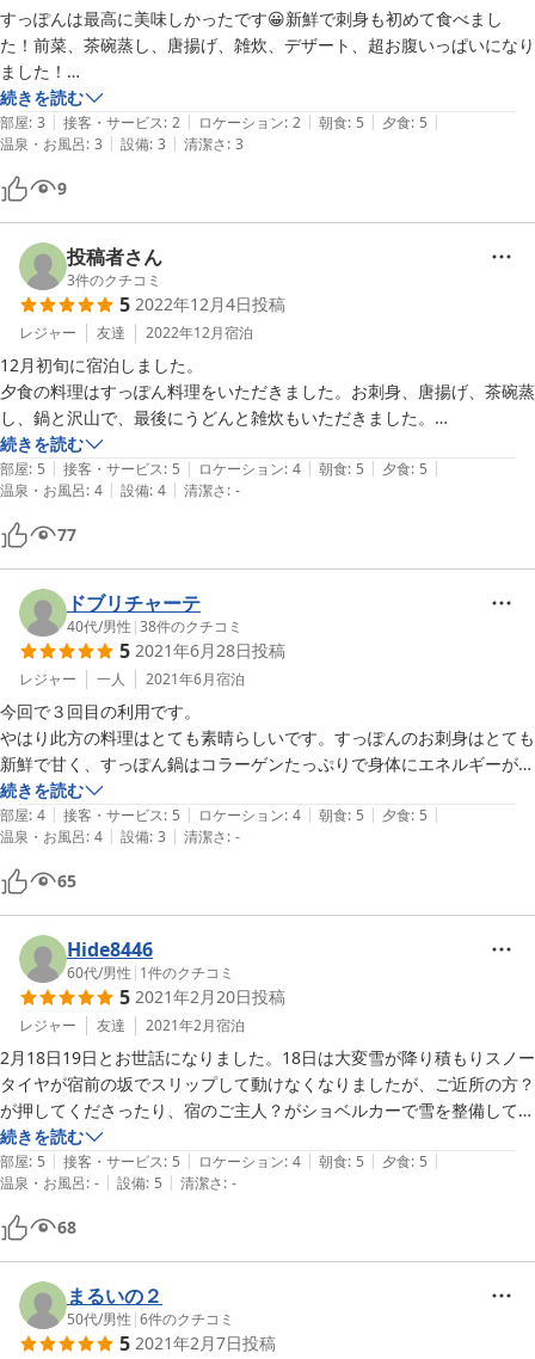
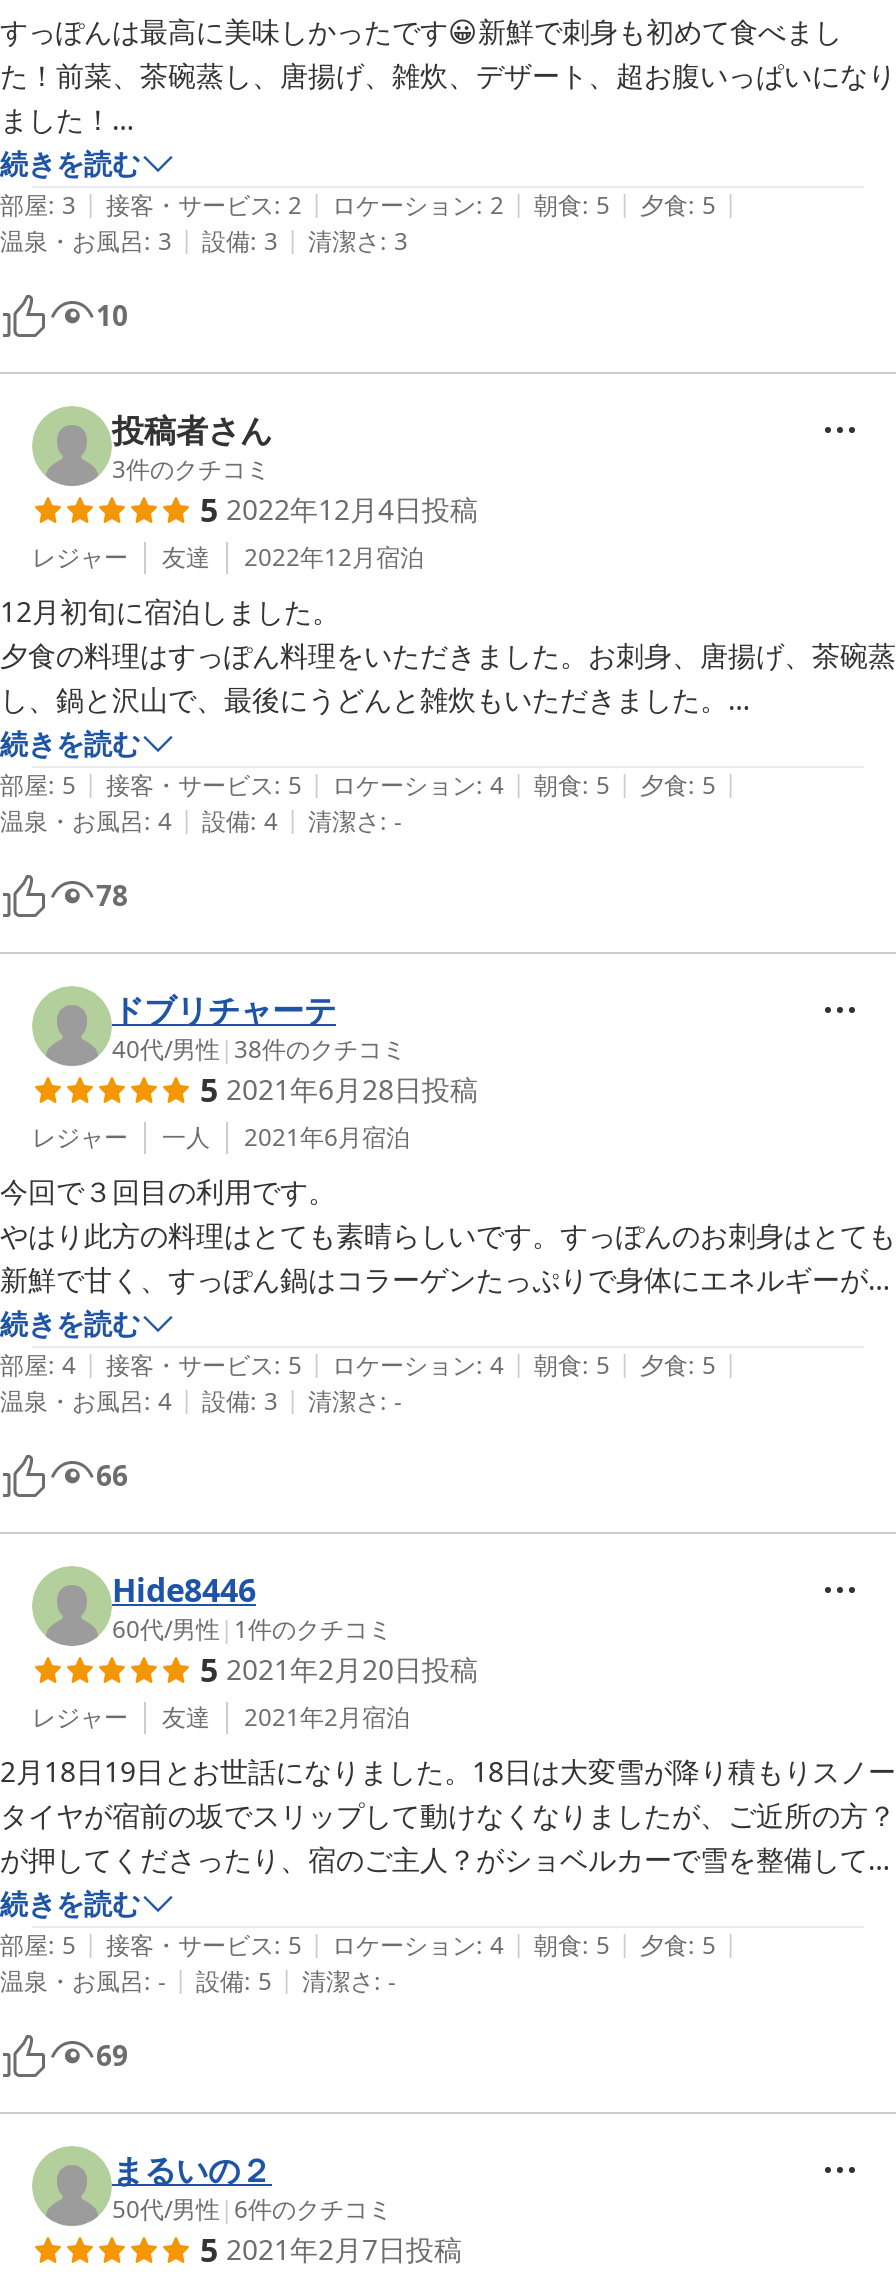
- 9
+ 10

- 77
+ 78

- 65
+ 66

- 68
+ 69
